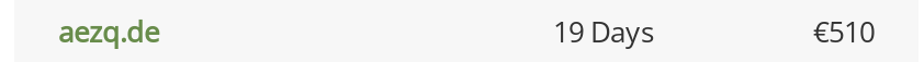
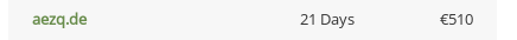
- 19 Days
+ 21 Days
